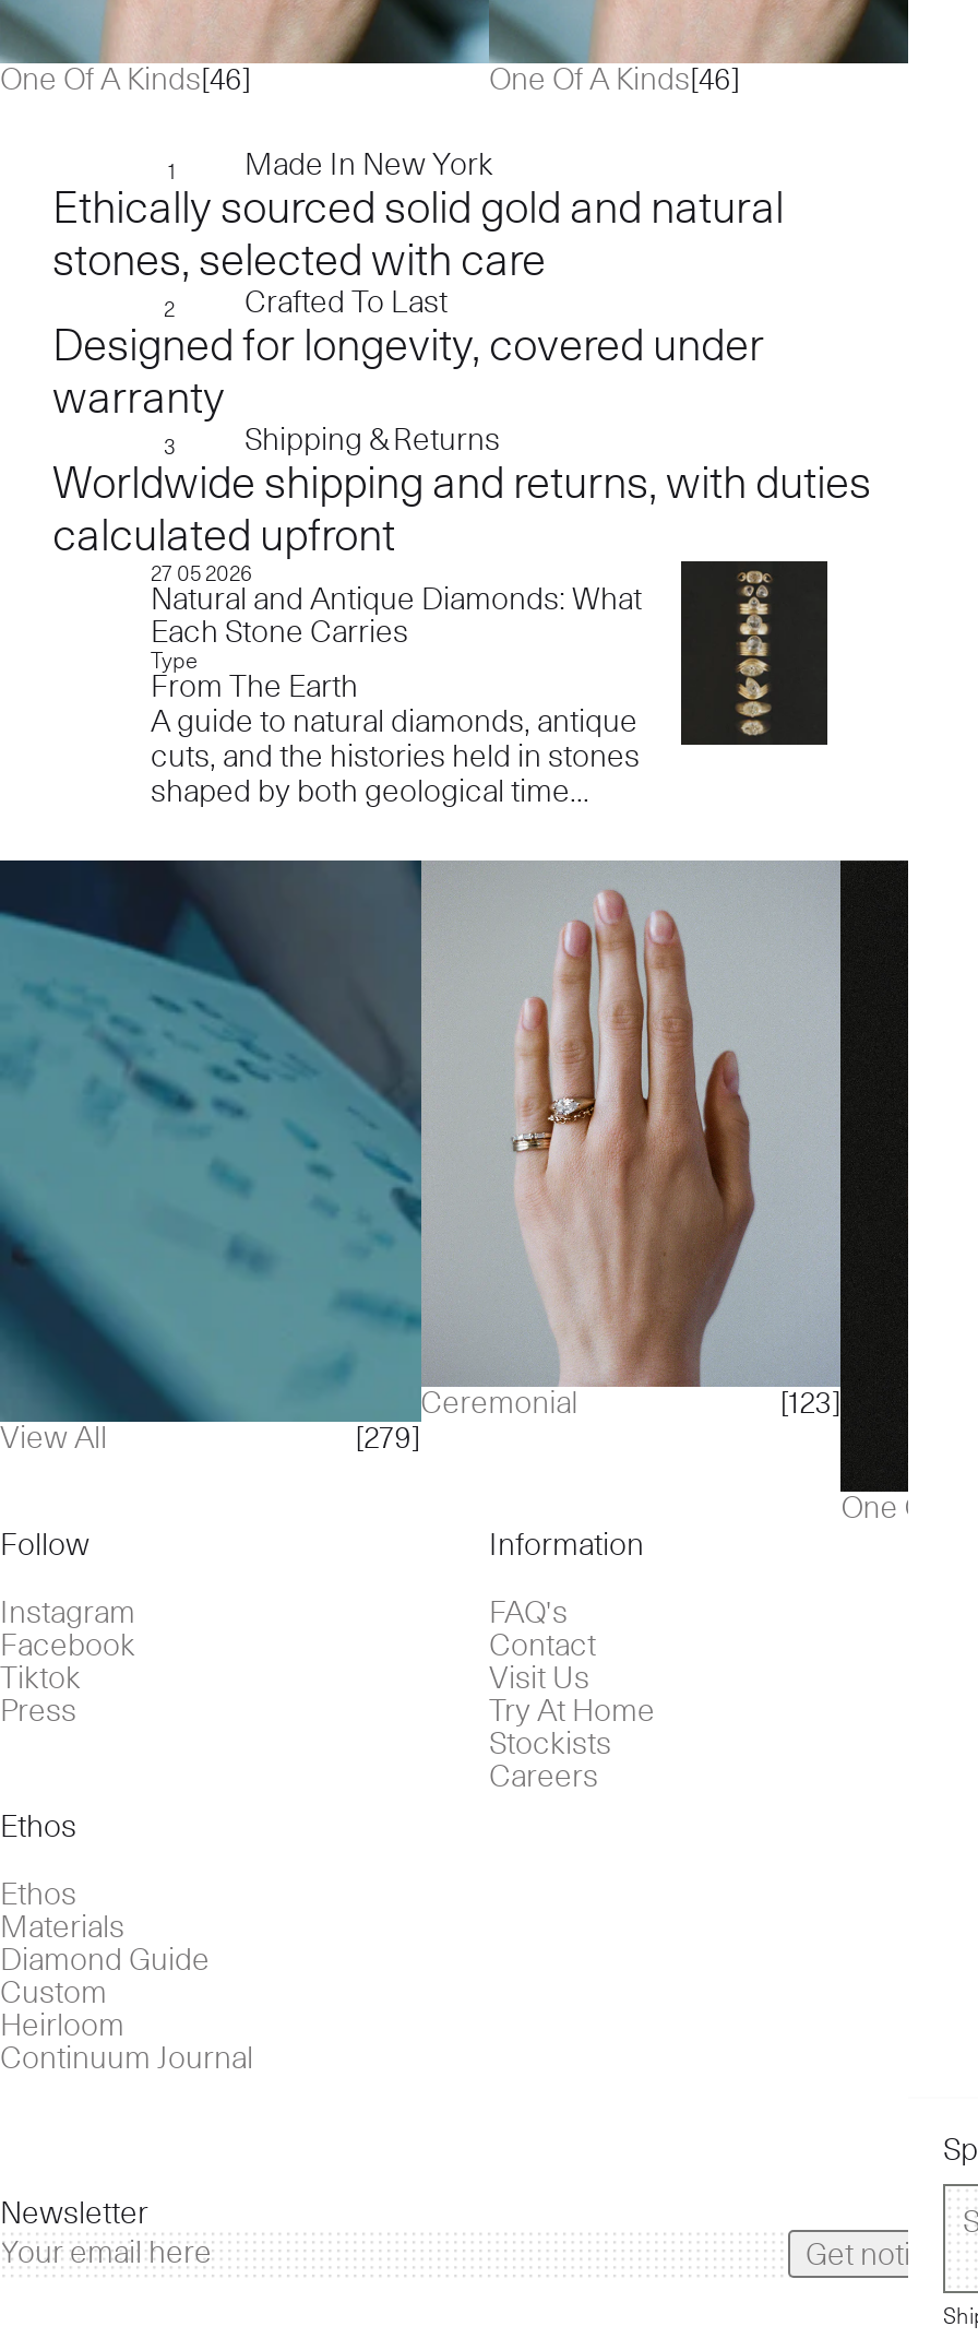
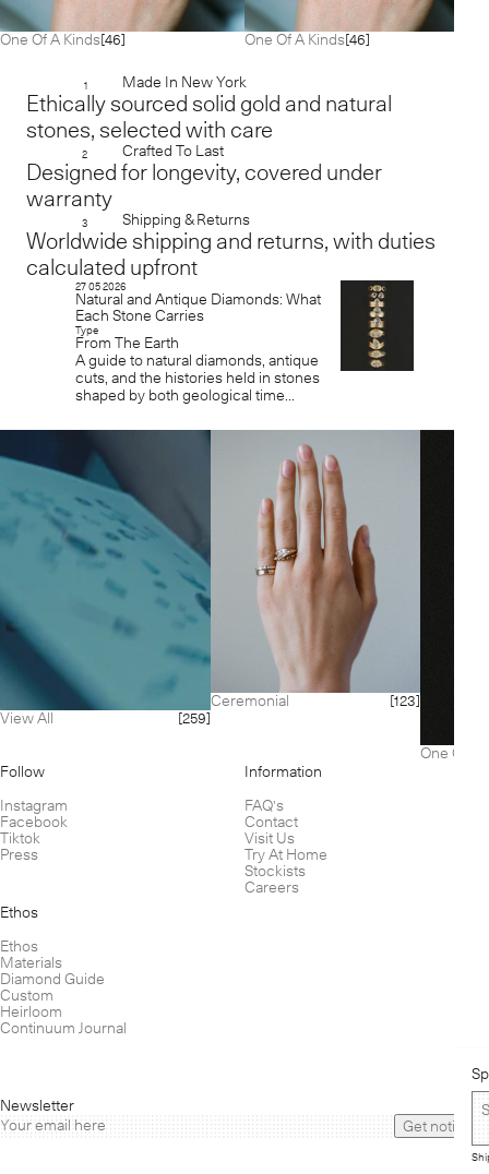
- [279]
+ [259]
